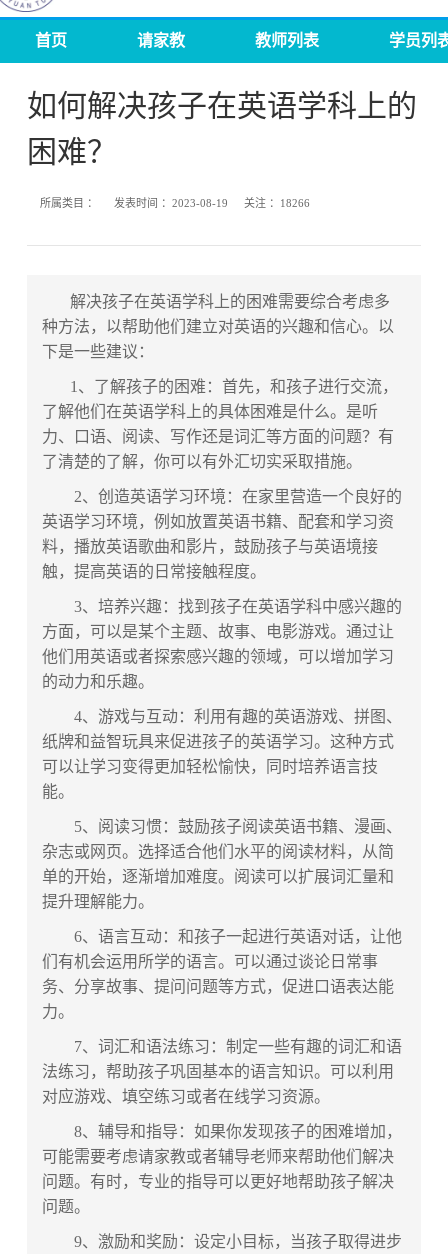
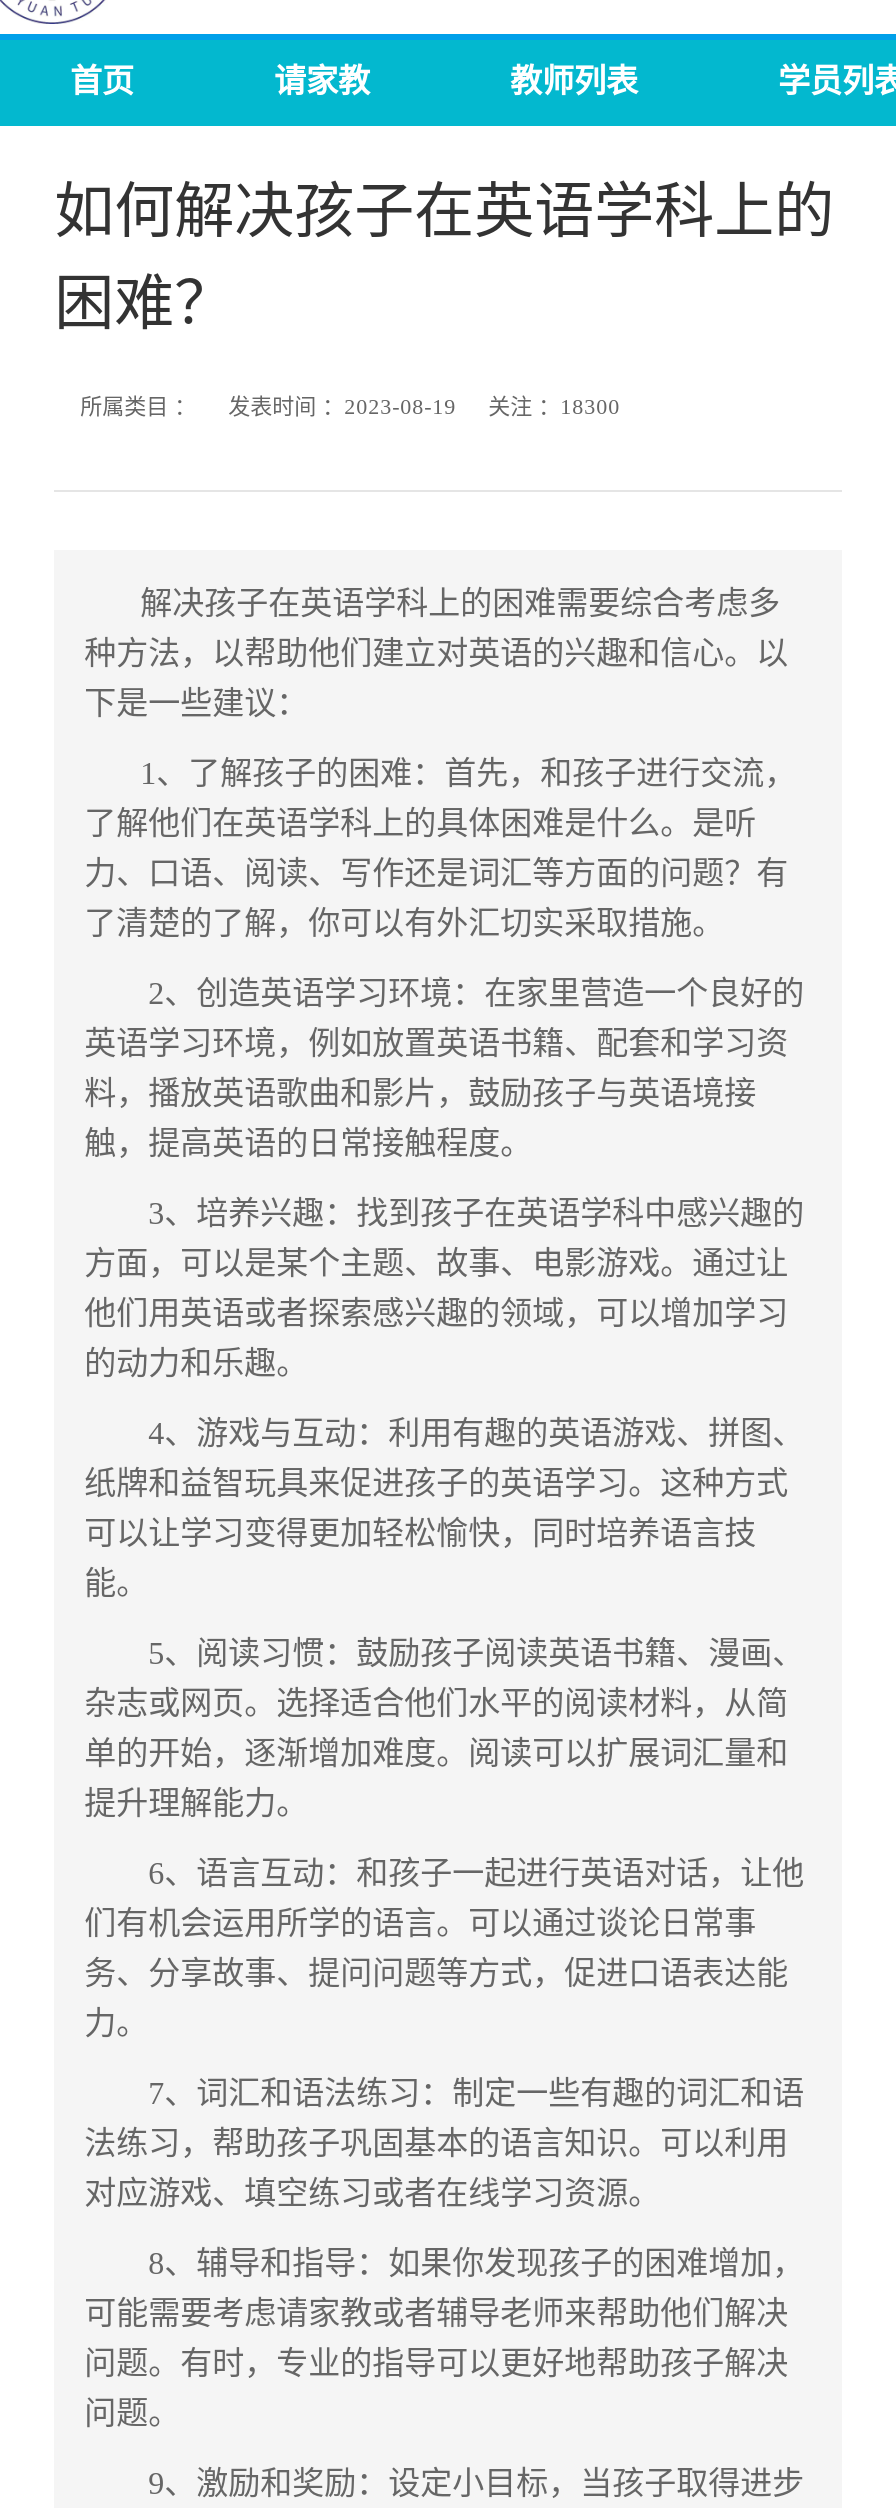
- 所属类目 ： 发表时间 ：2023-08-19 关注 ：18266
+ 所属类目 ： 发表时间 ：2023-08-19 关注 ：18300
